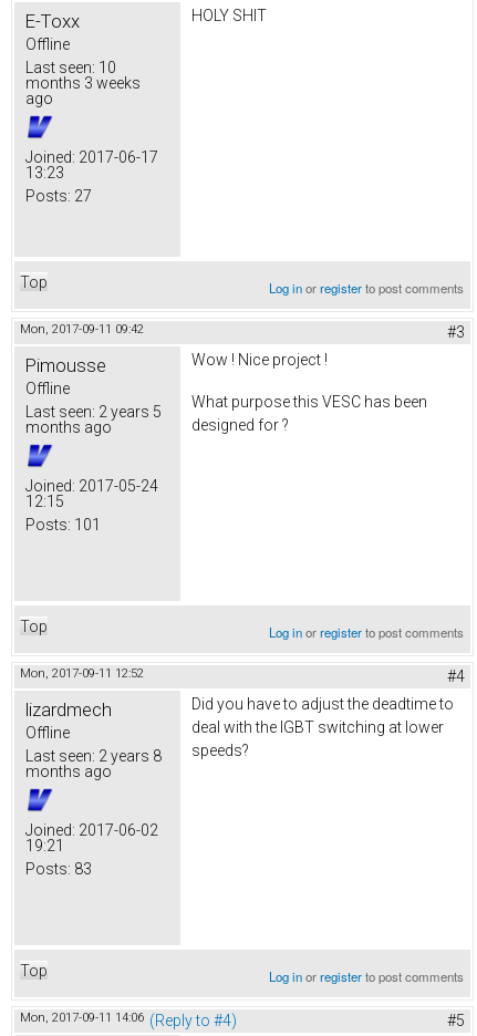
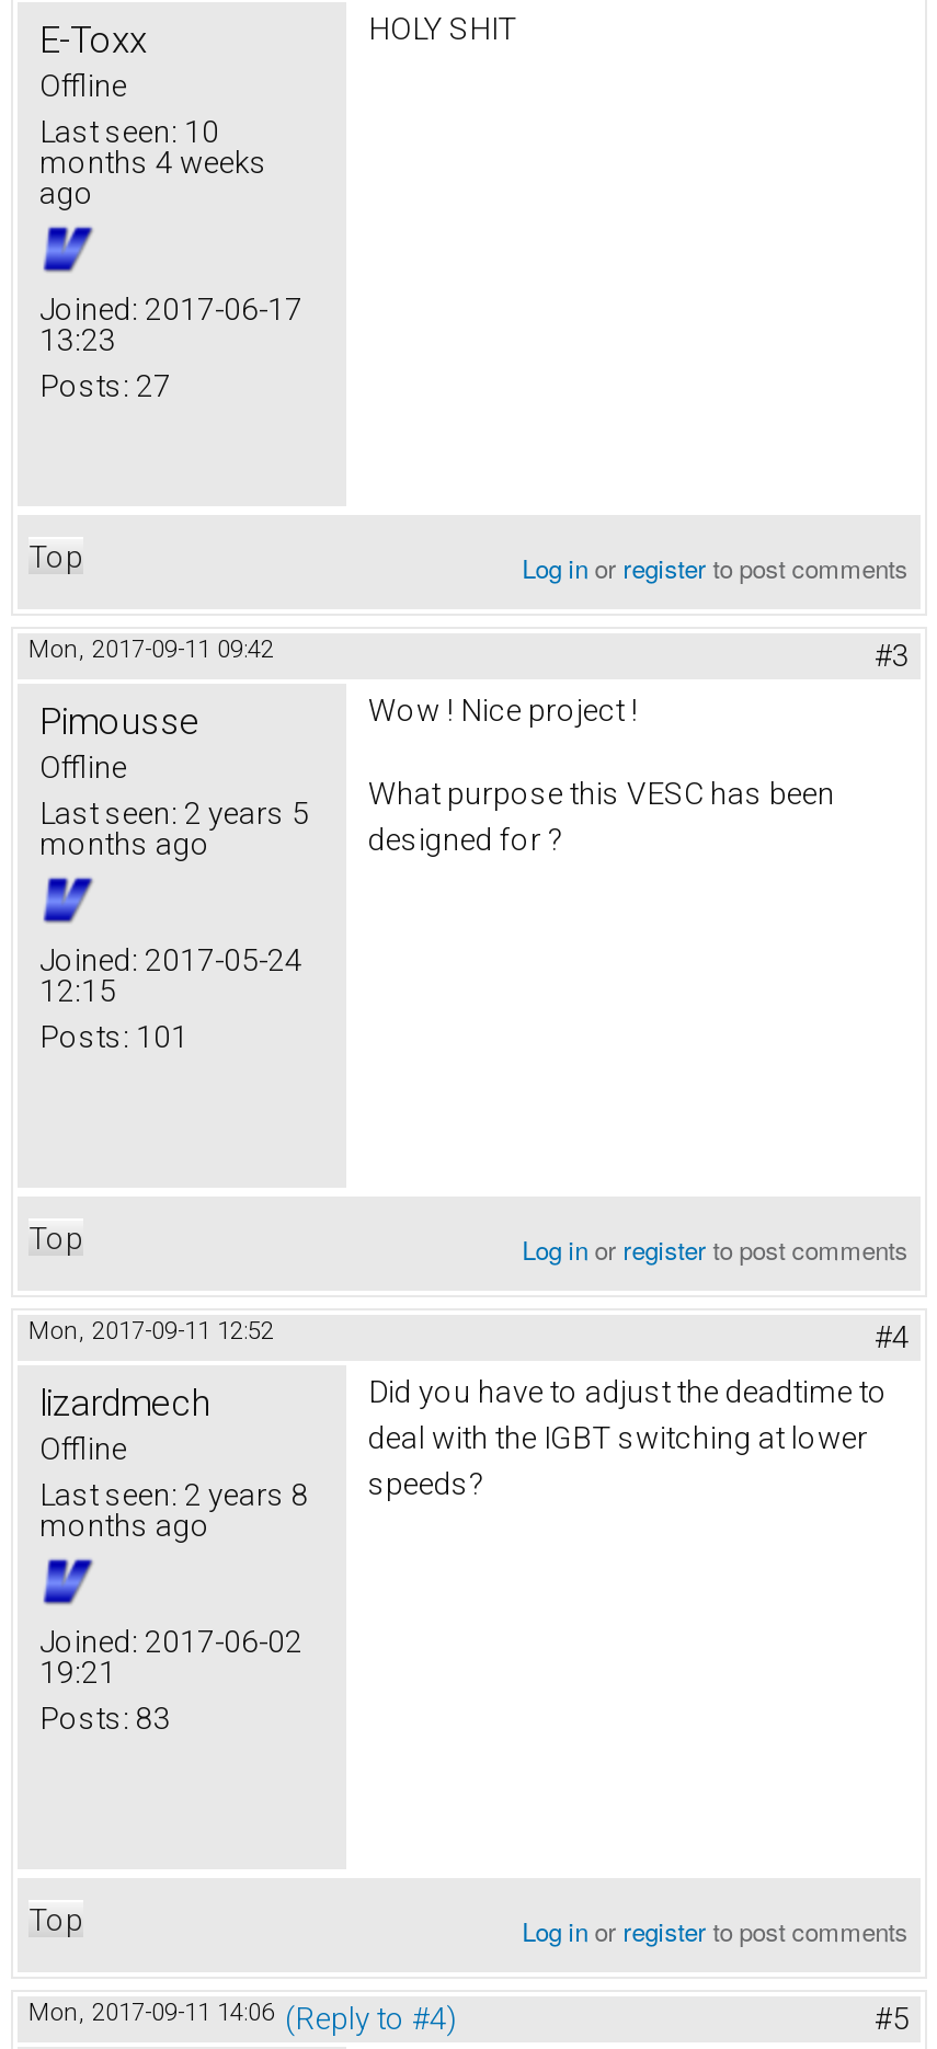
- months 3 weeks
+ months 4 weeks
